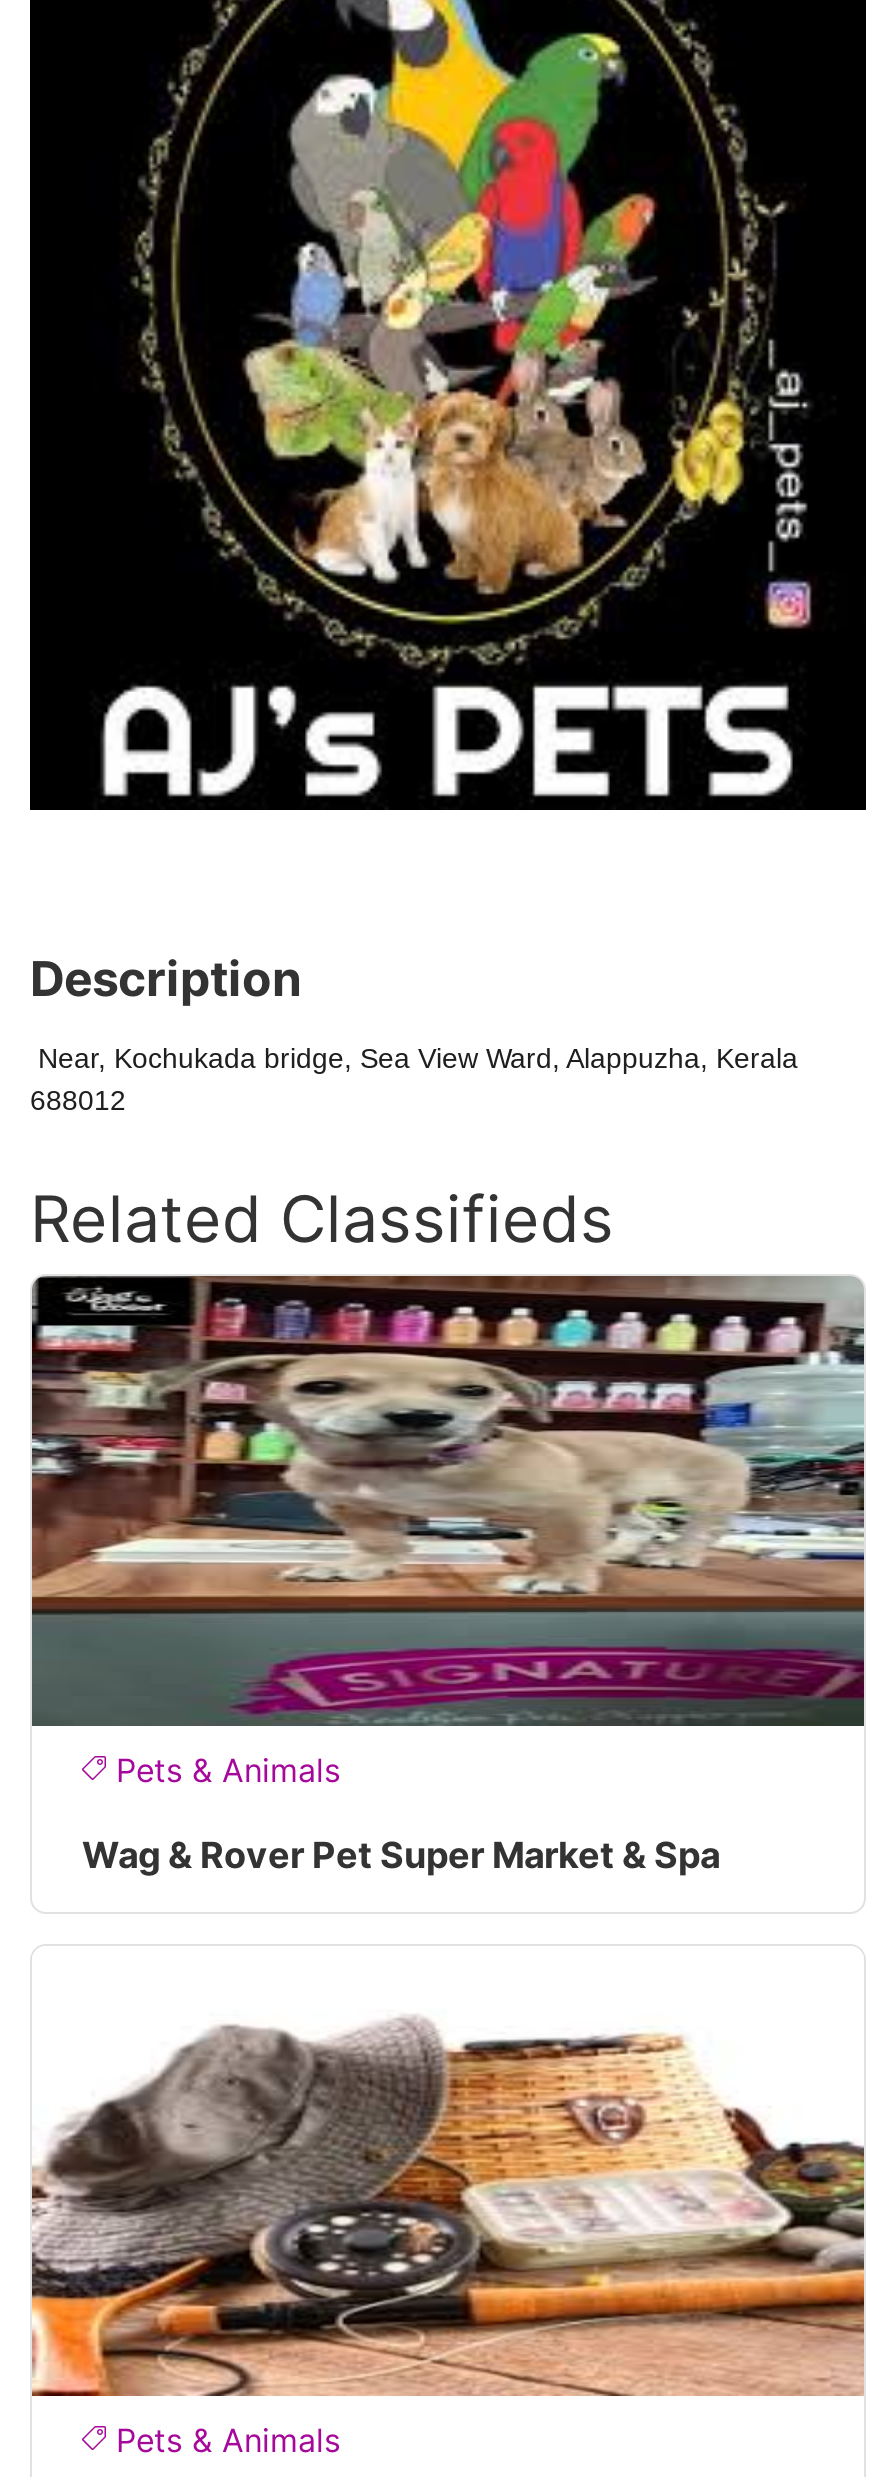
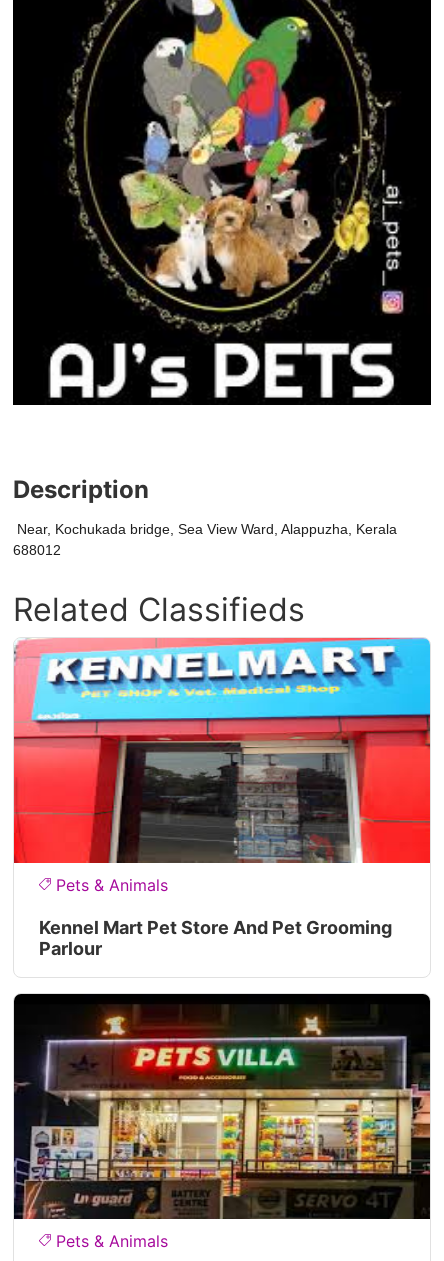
- [image]
+ [image]

- Wag & Rover Pet Super Market & Spa
+ Kennel Mart Pet Store And Pet Grooming
+ Parlour

- [image]
+ [image]
